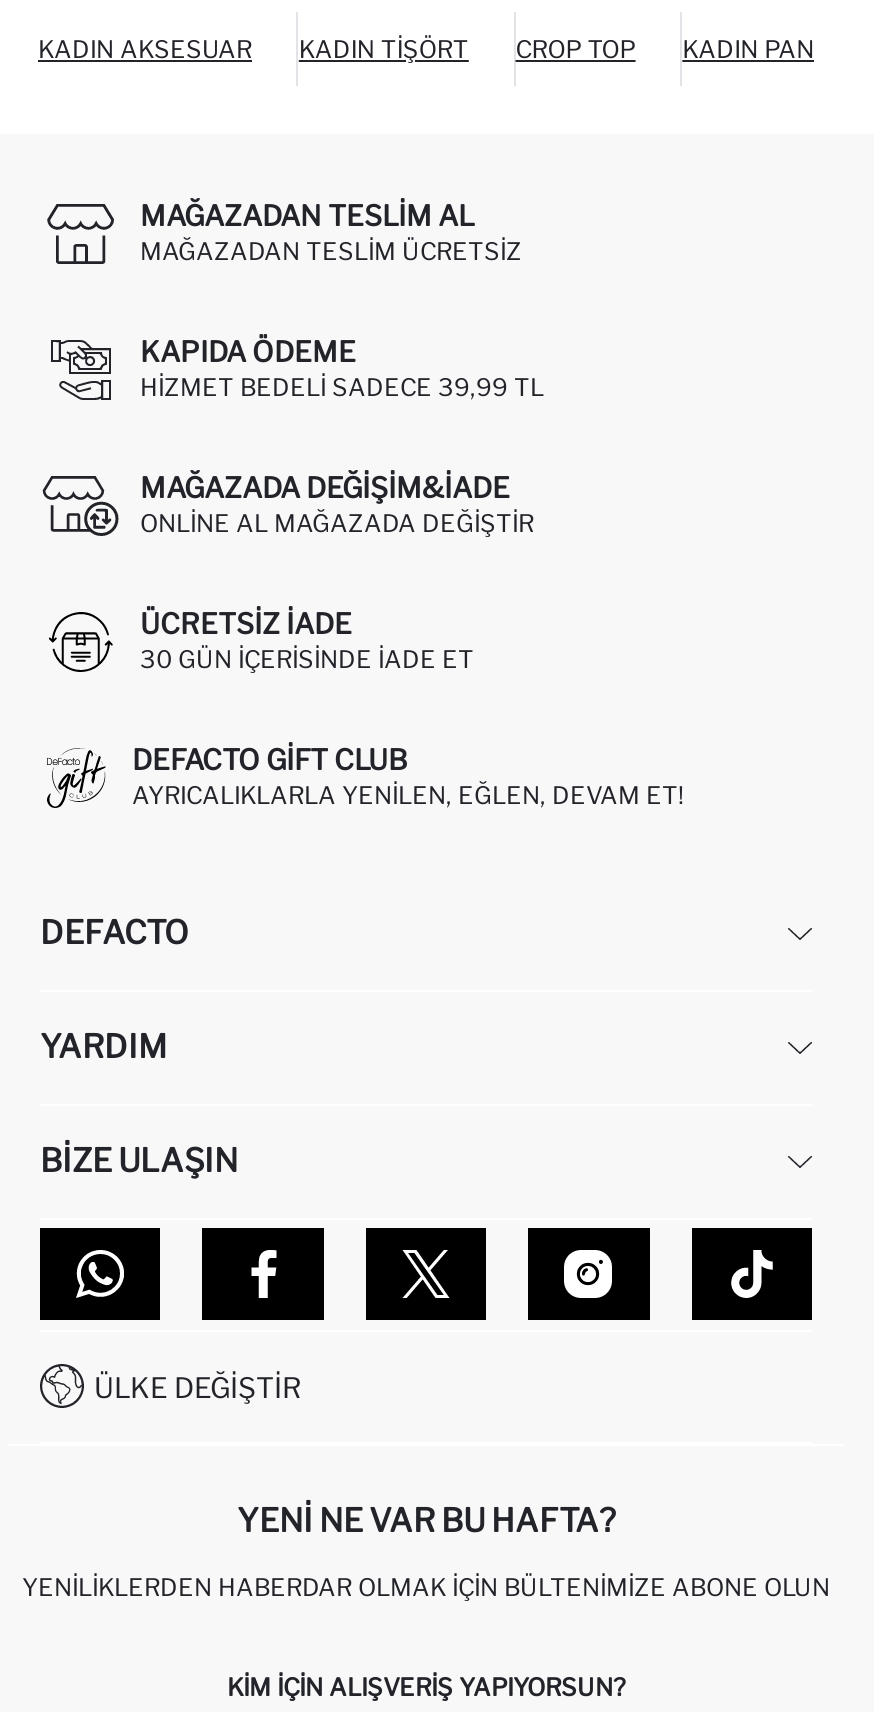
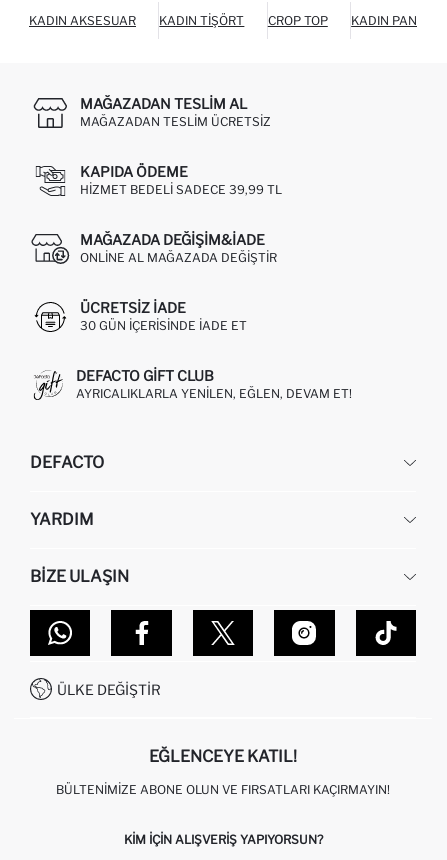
- YENI NE VAR BU HAFTA?
+ EĞLENCEYE KATIL!

- YENILIKLERDEN HABERDAR OLMAK İÇIN BÜLTENIMIZE ABONE OLUN
+ BÜLTENIMIZE ABONE OLUN VE FIRSATLARI KAÇIRMAYIN!
